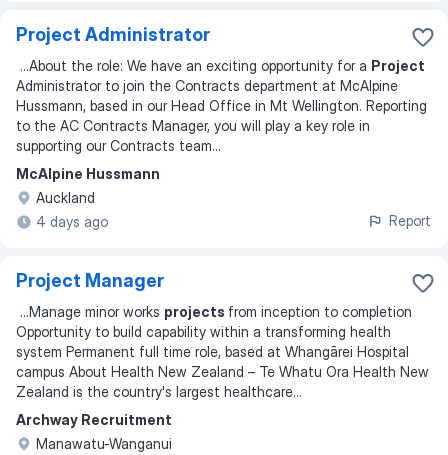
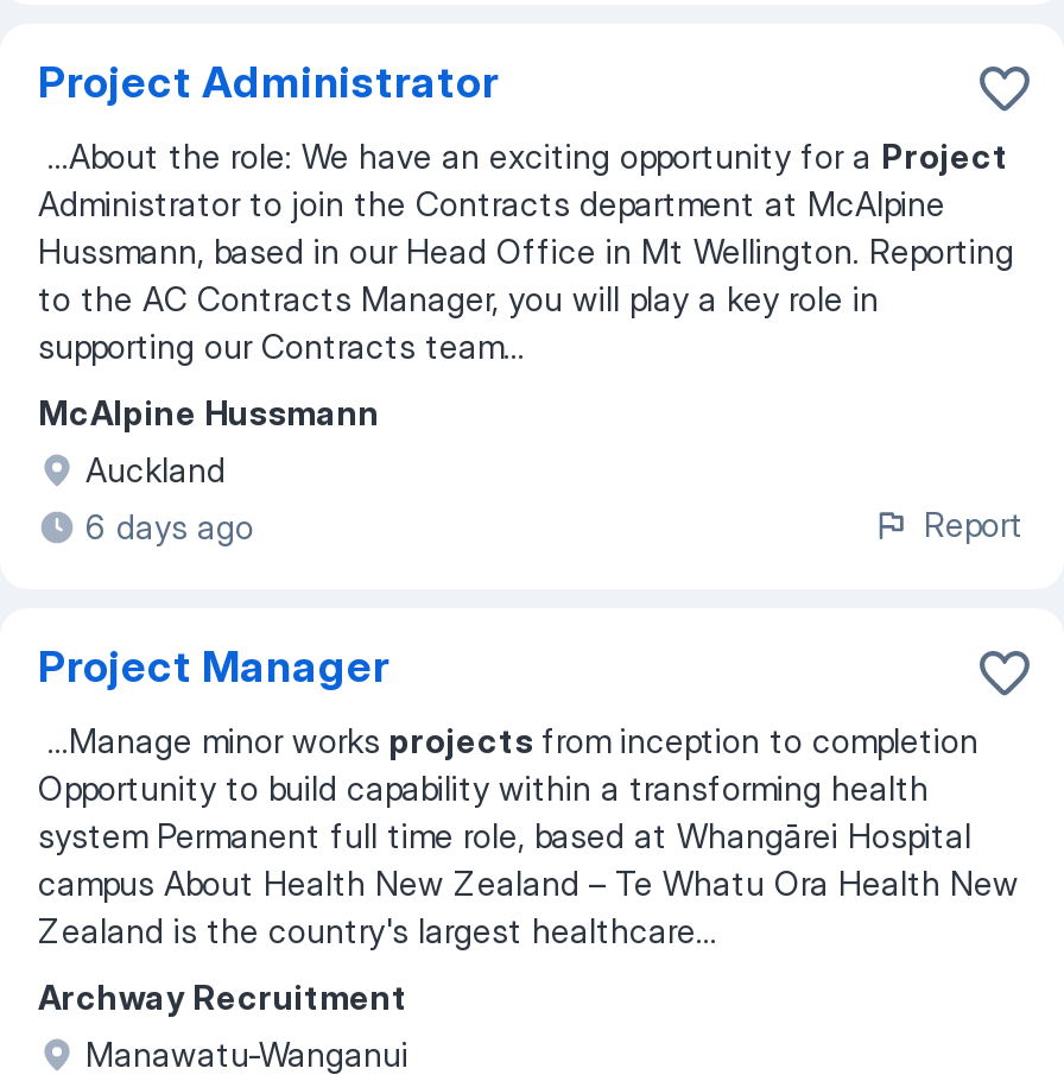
- 4 days ago
+ 6 days ago
